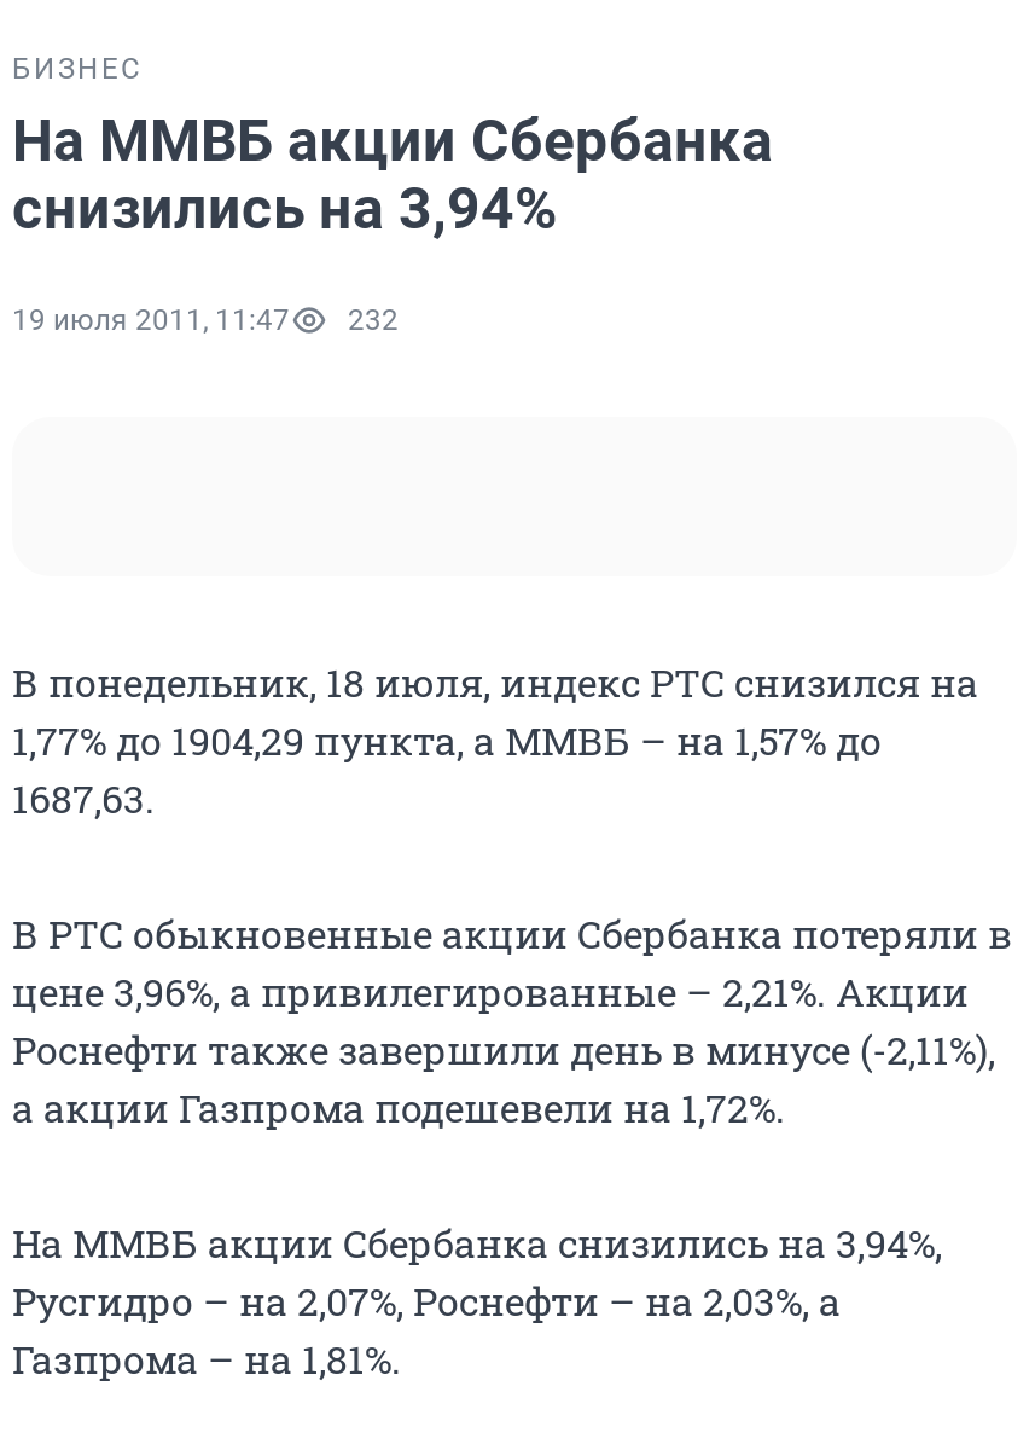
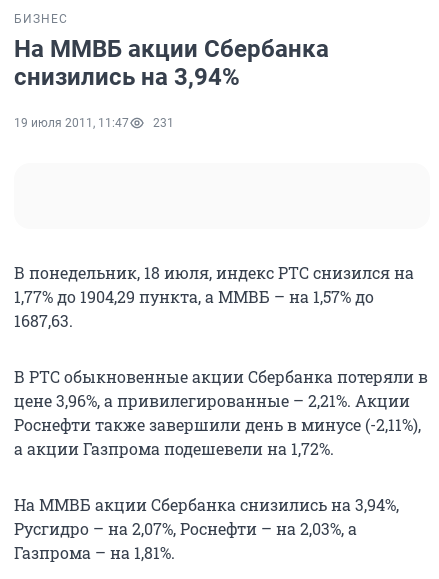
- 19 июля 2011, 11:47 232
+ 19 июля 2011, 11:47 231
